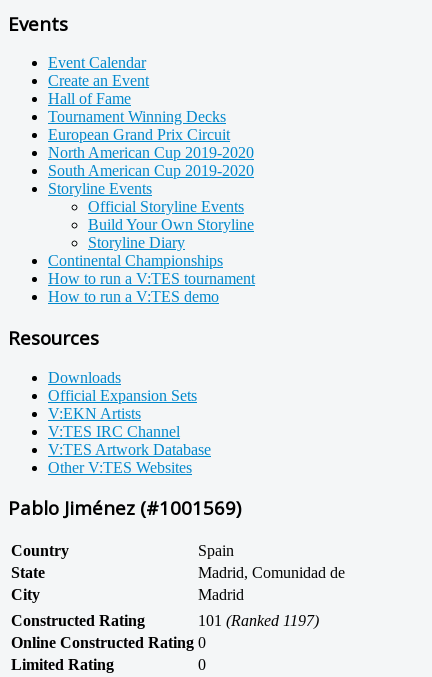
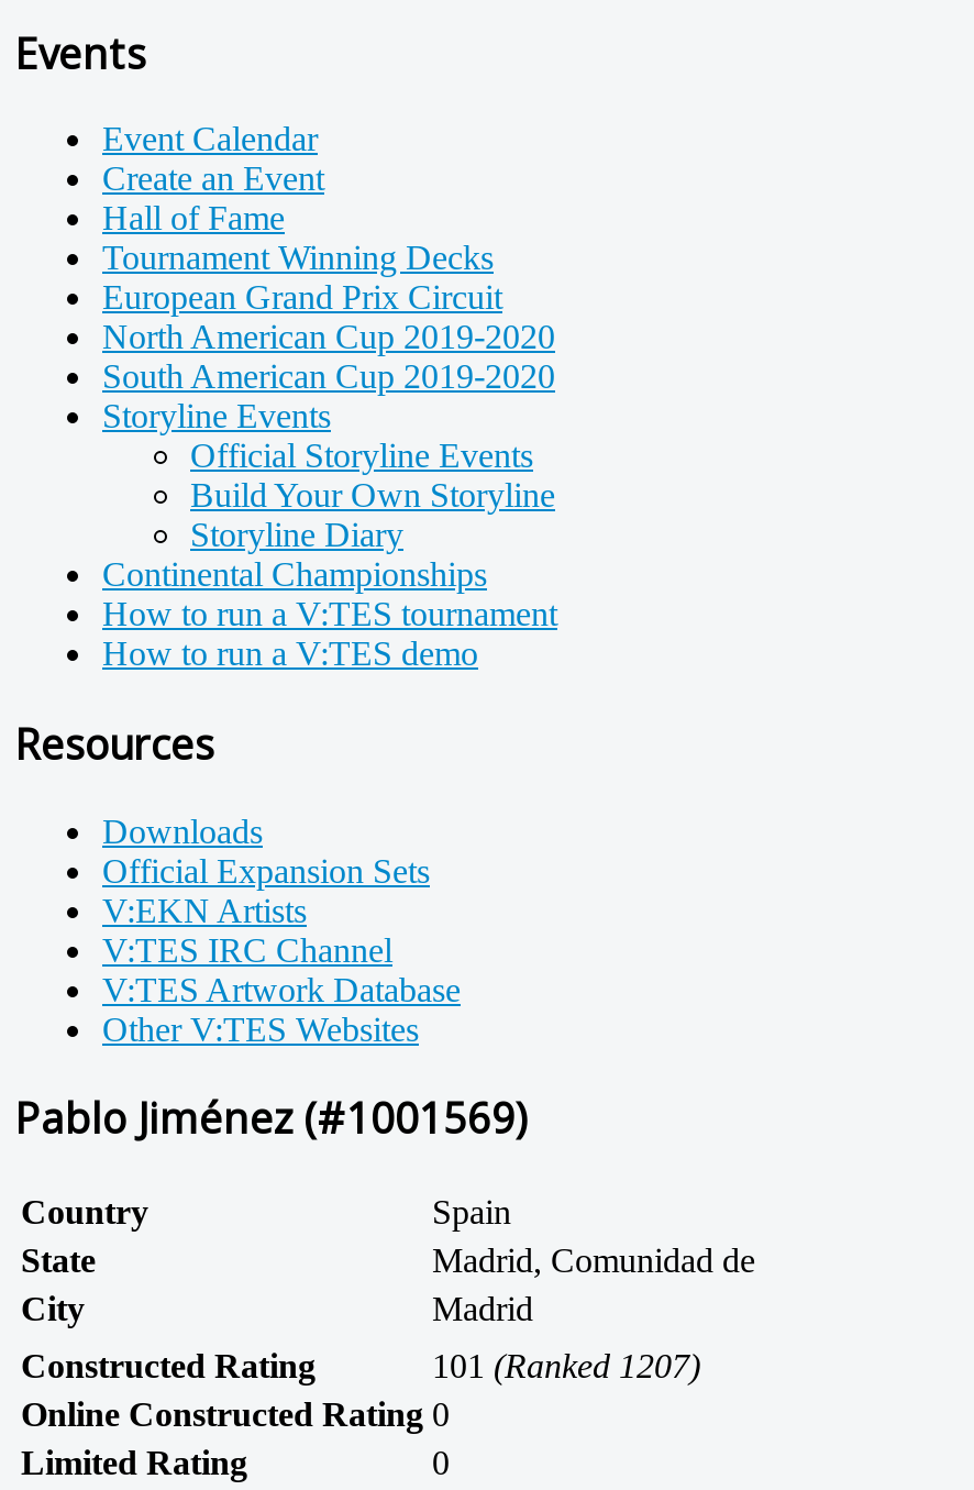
- 101 (Ranked 1197)
+ 101 (Ranked 1207)
